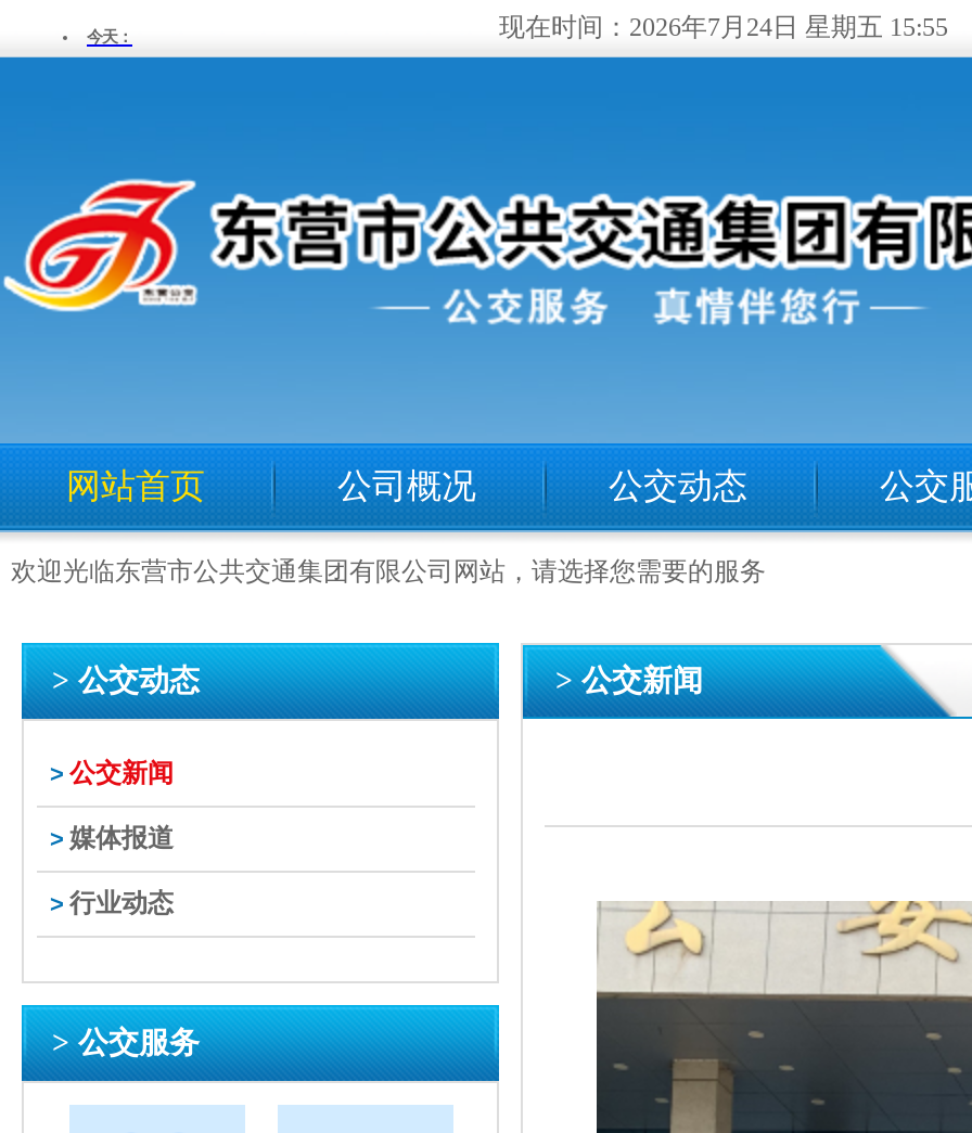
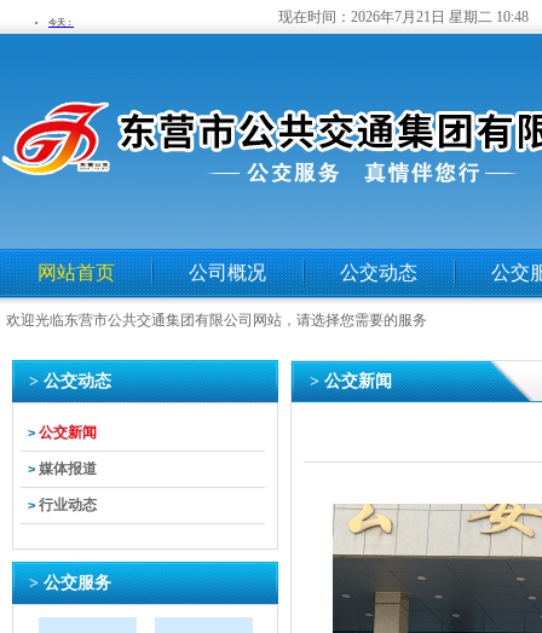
- 现在时间：2026年7月24日 星期五 15:55
+ 现在时间：2026年7月21日 星期二 10:48
